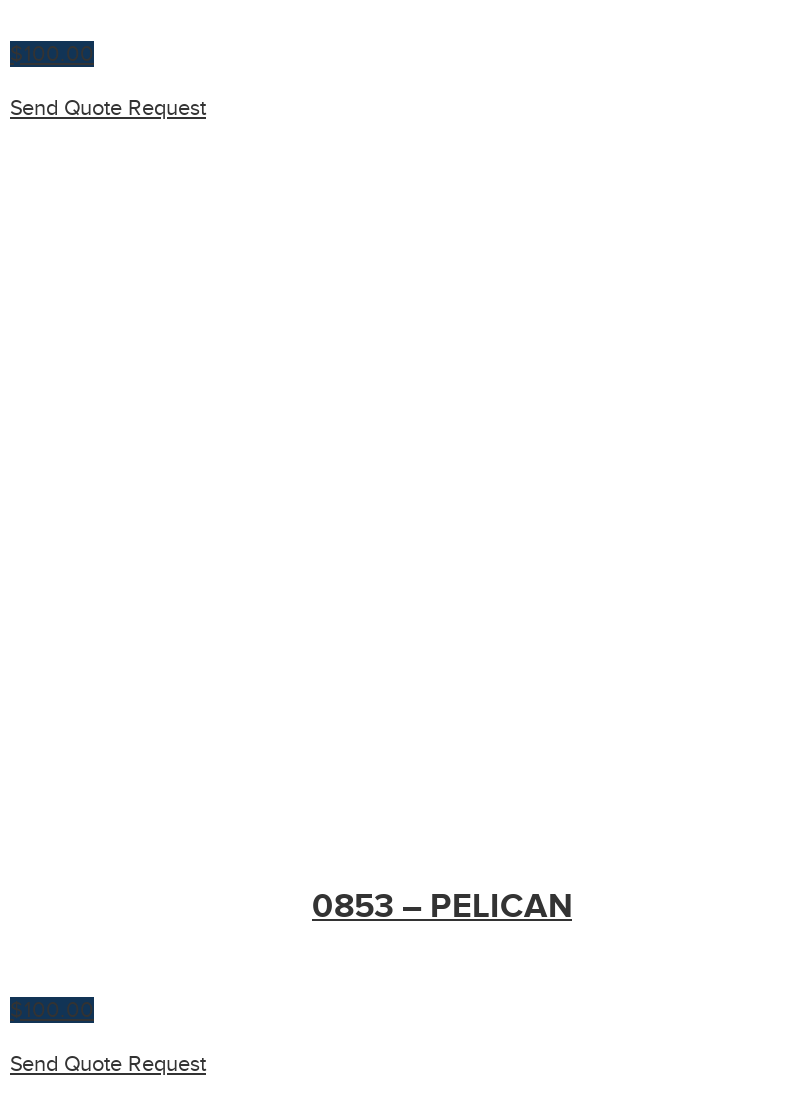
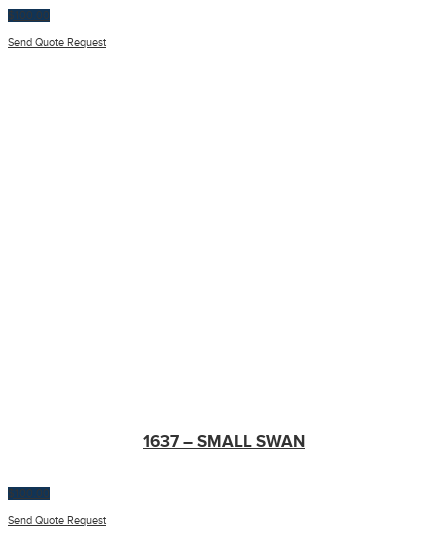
- 0853 – PELICAN
+ 1637 – SMALL SWAN
